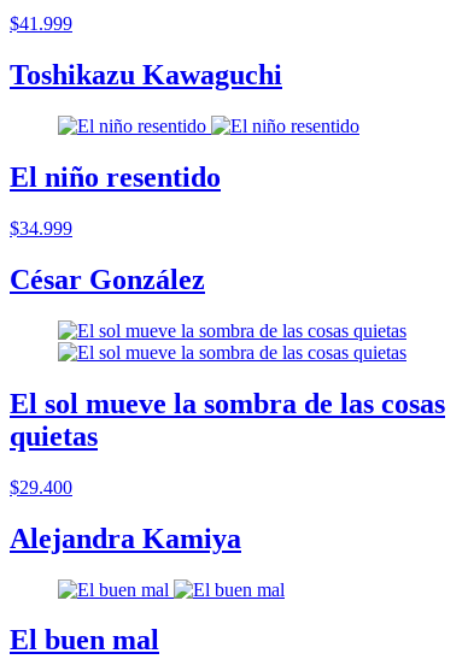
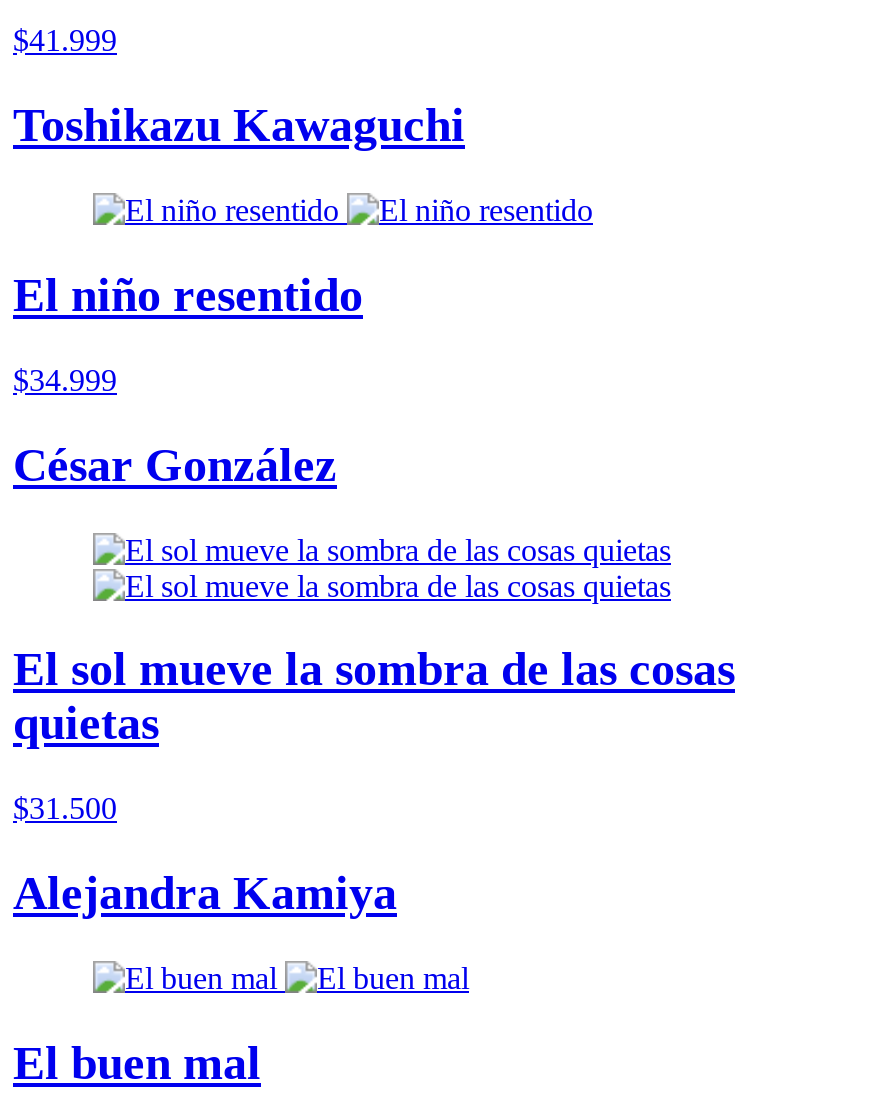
- $29.400
+ $31.500
